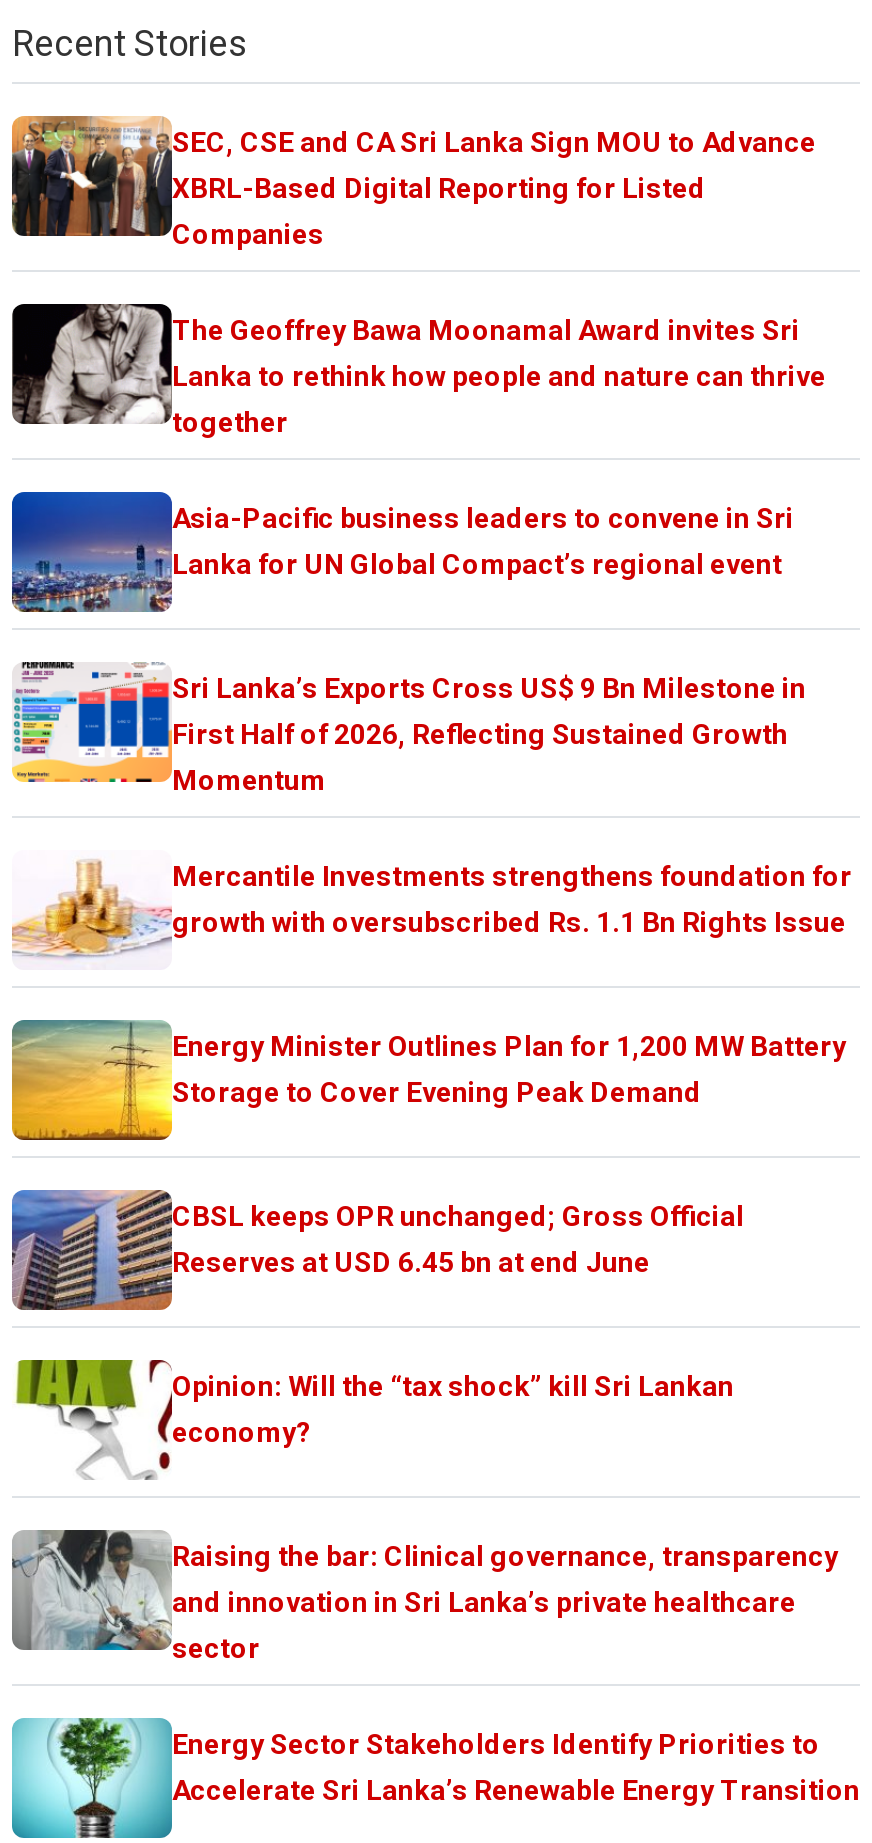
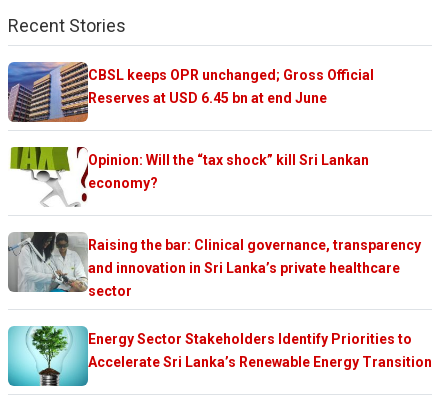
- [image]
- SEC, CSE and CA Sri Lanka Sign MOU to Advance
- XBRL-Based Digital Reporting for Listed
- Companies
- The Geoffrey Bawa Moonamal Award invites Sri
- Lanka to rethink how people and nature can thrive
- together
- Asia-Pacific business leaders to convene in Sri
- Lanka for UN Global Compact’s regional event

- [image]

- [image]
- Sri Lanka’s Exports Cross US$ 9 Bn Milestone in
- First Half of 2026, Reflecting Sustained Growth
- Momentum
- Mercantile Investments strengthens foundation for
- growth with oversubscribed Rs. 1.1 Bn Rights Issue

- [image]

- [image]

- [image]
- Energy Minister Outlines Plan for 1,200 MW Battery
- Storage to Cover Evening Peak Demand
